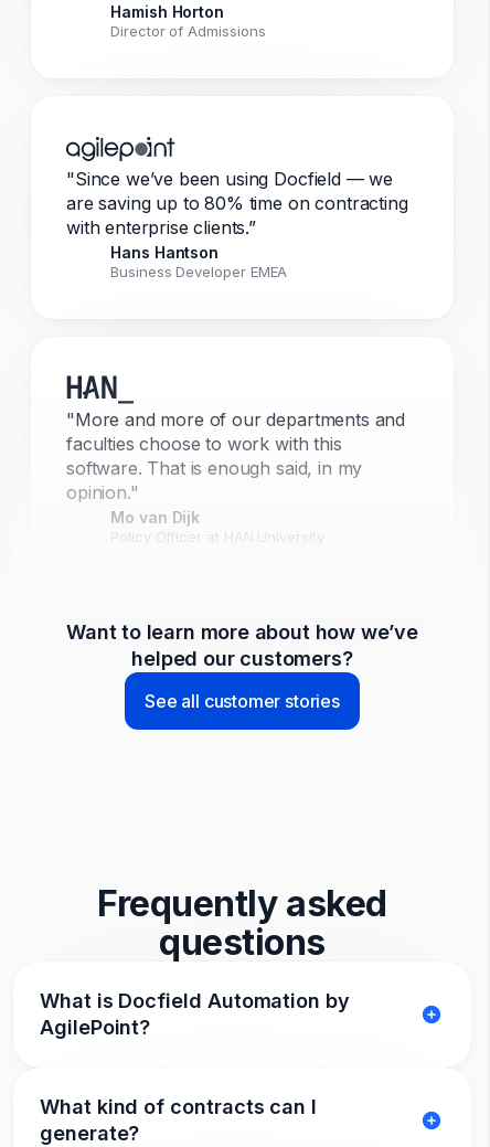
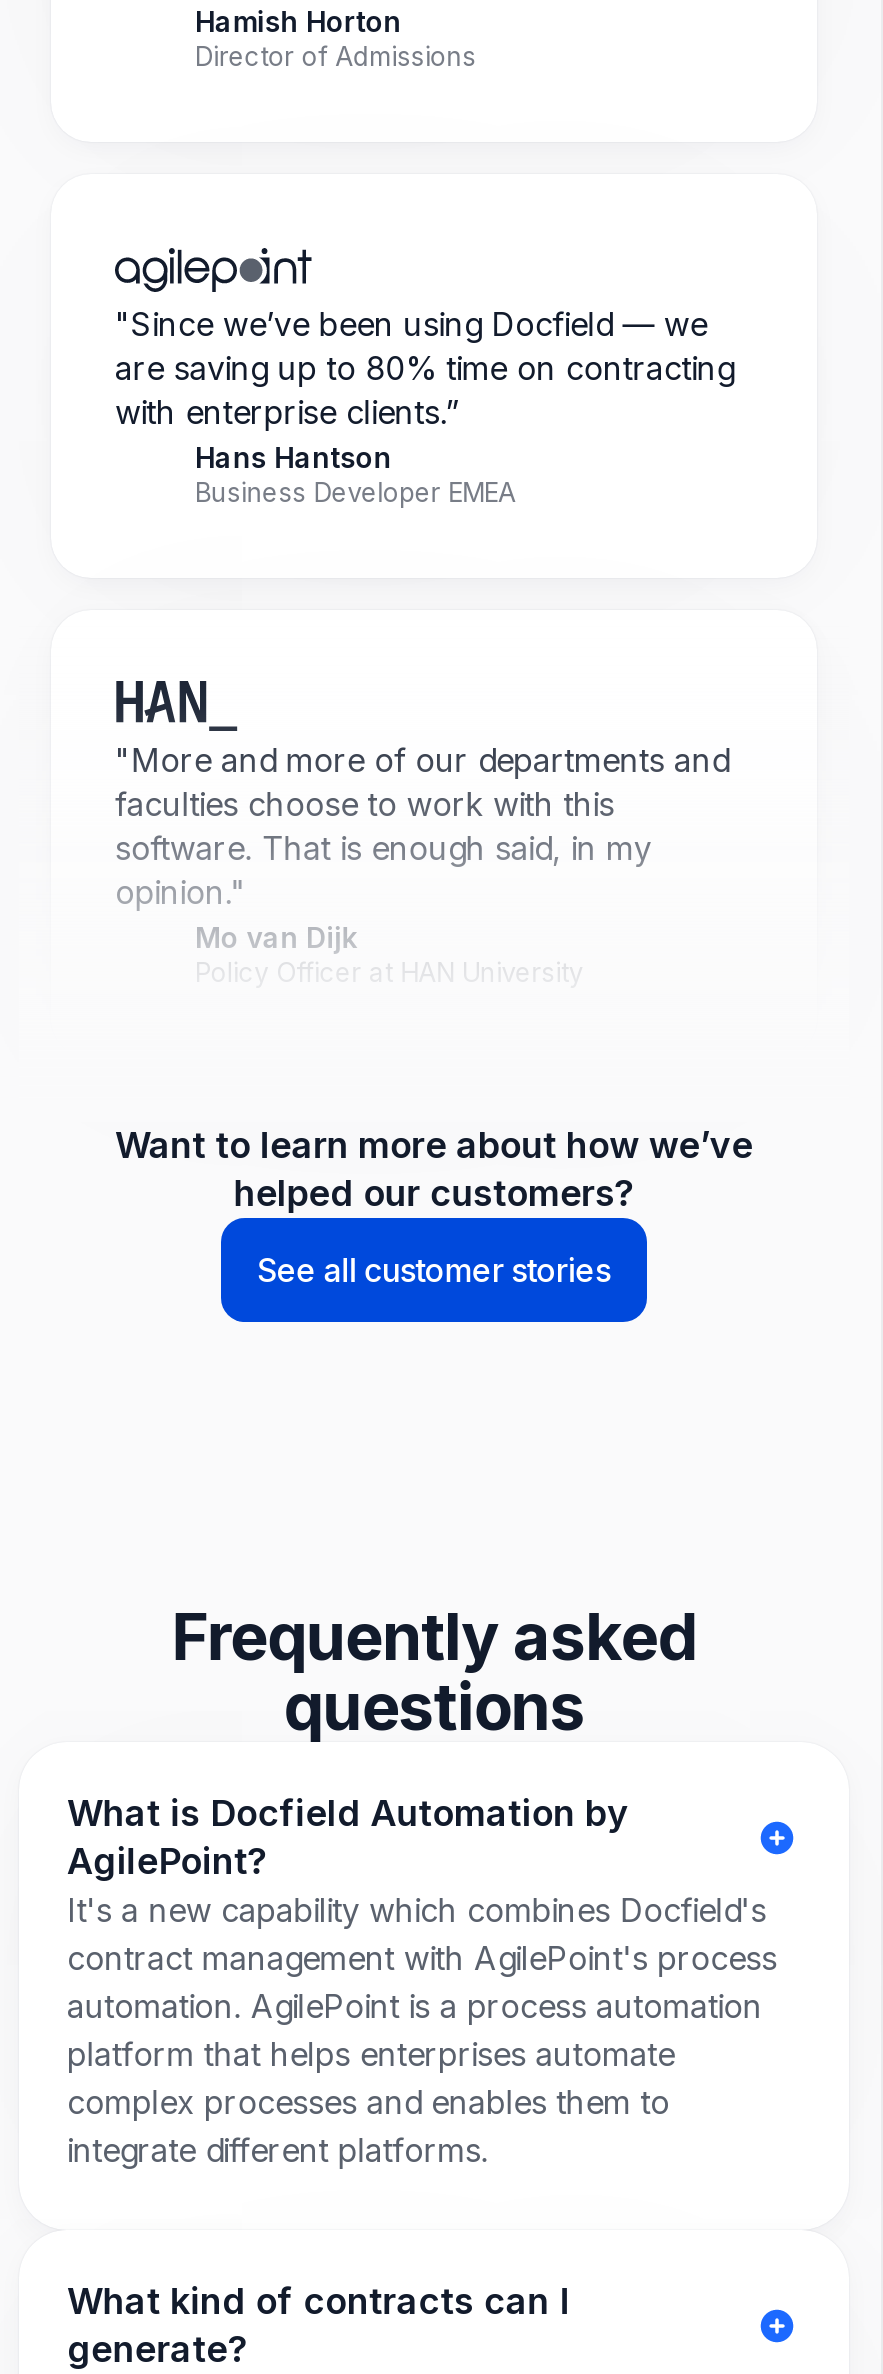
+ It's a new capability which combines Docfield's
+ contract management with AgilePoint's process
+ automation. AgilePoint is a process automation
+ platform that helps enterprises automate
+ complex processes and enables them to
+ integrate different platforms.
